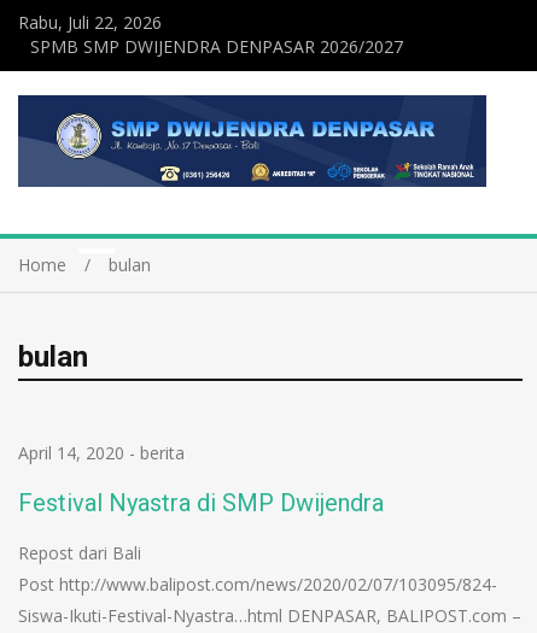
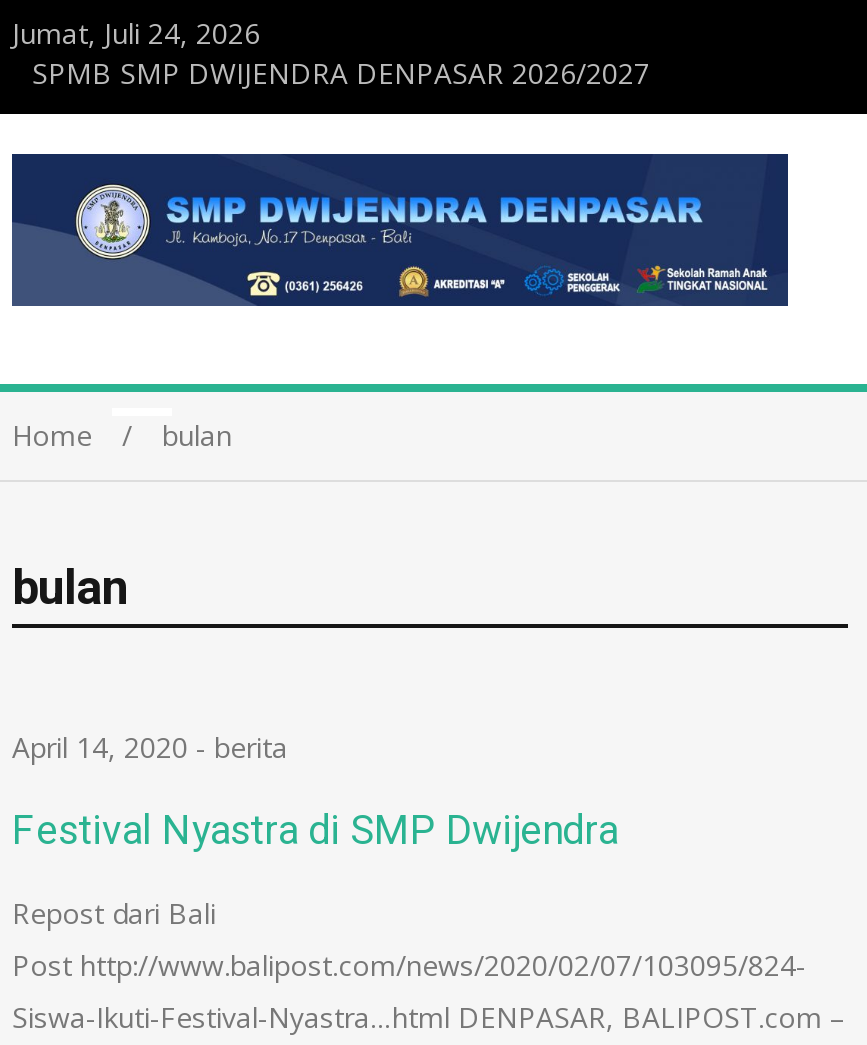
- Rabu, Juli 22, 2026
+ Jumat, Juli 24, 2026
